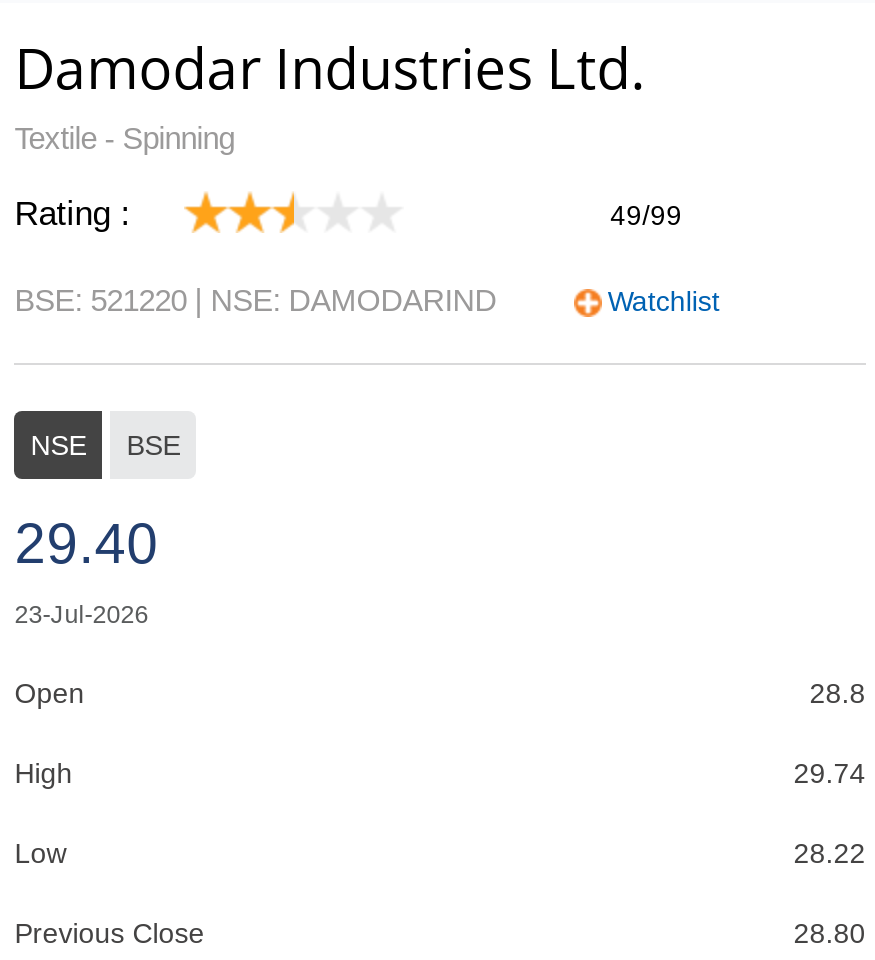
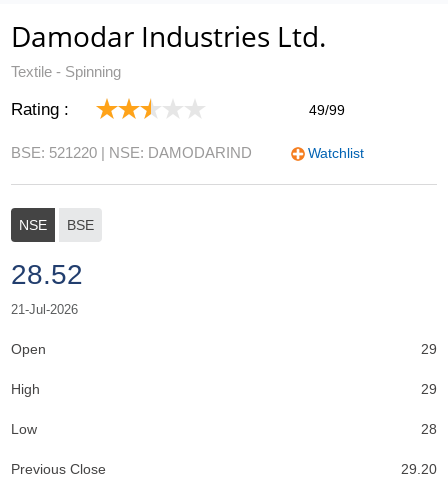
- 29.40
- 23-Jul-2026
+ 28.52
+ 21-Jul-2026

- 28.8
+ 29

- 29.74
+ 29

- 28.22
+ 28

- 28.80
+ 29.20
